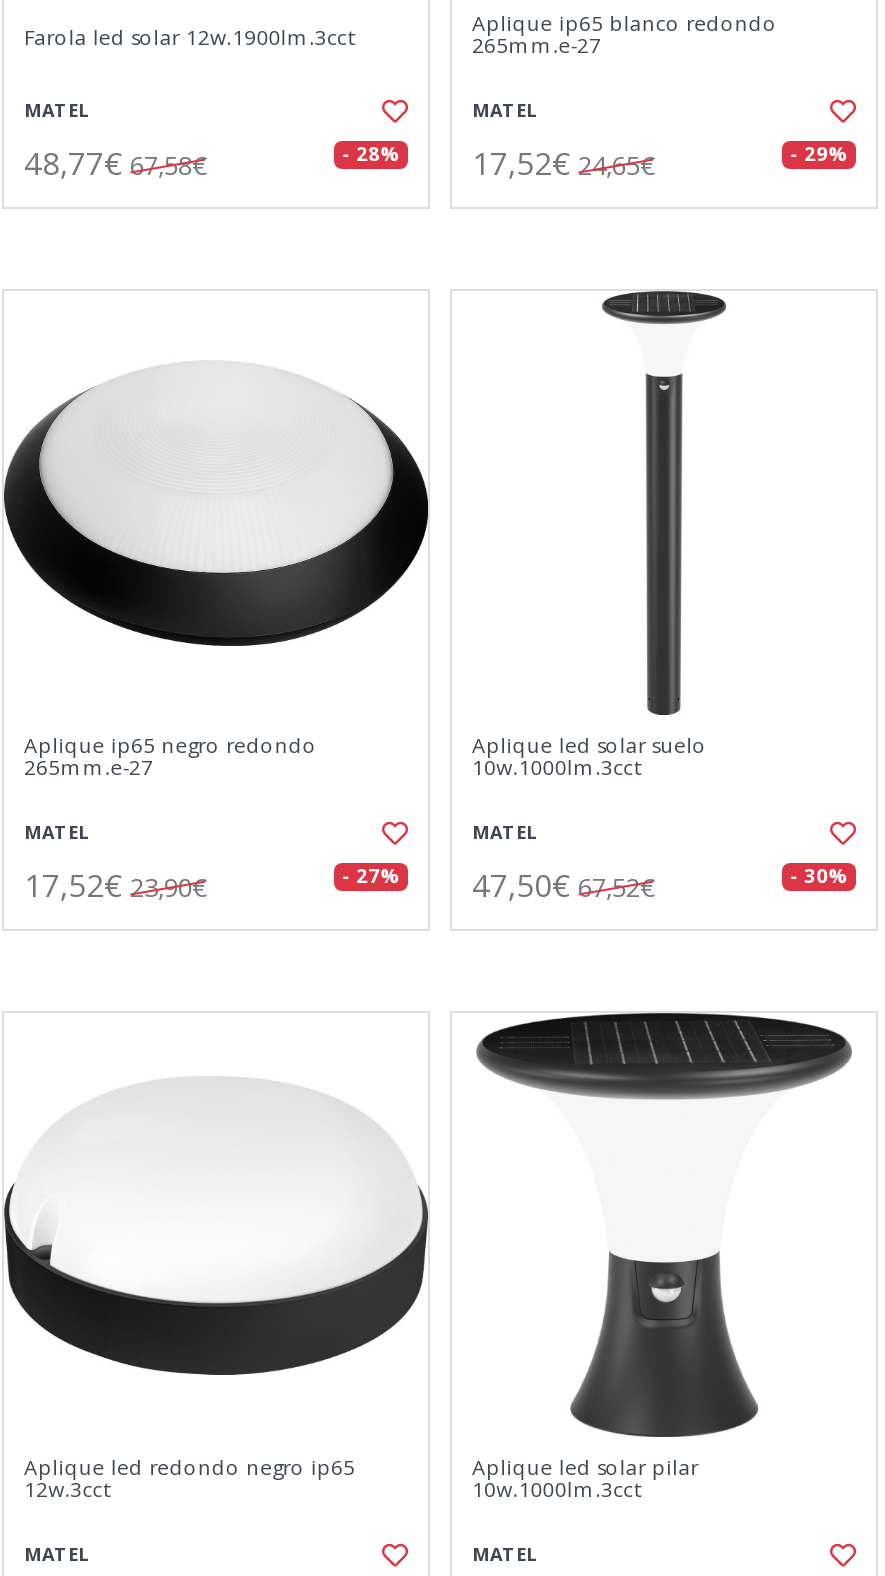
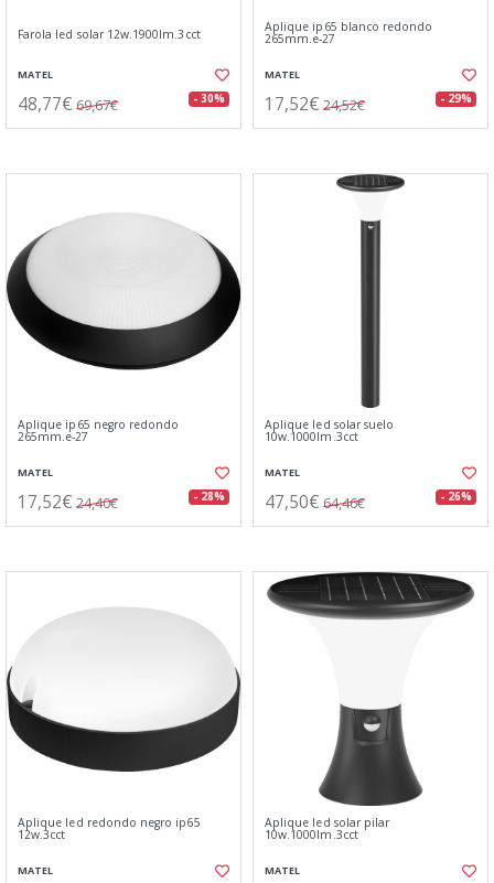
- 48,77€ 67,58€
+ 48,77€ 69,67€

- - 28%
+ - 30%

- 17,52€ 24,65€
+ 17,52€ 24,52€

- 17,52€ 23,90€
+ 17,52€ 24,40€

- - 27%
+ - 28%

- 47,50€ 67,52€
+ 47,50€ 64,46€

- - 30%
+ - 26%
